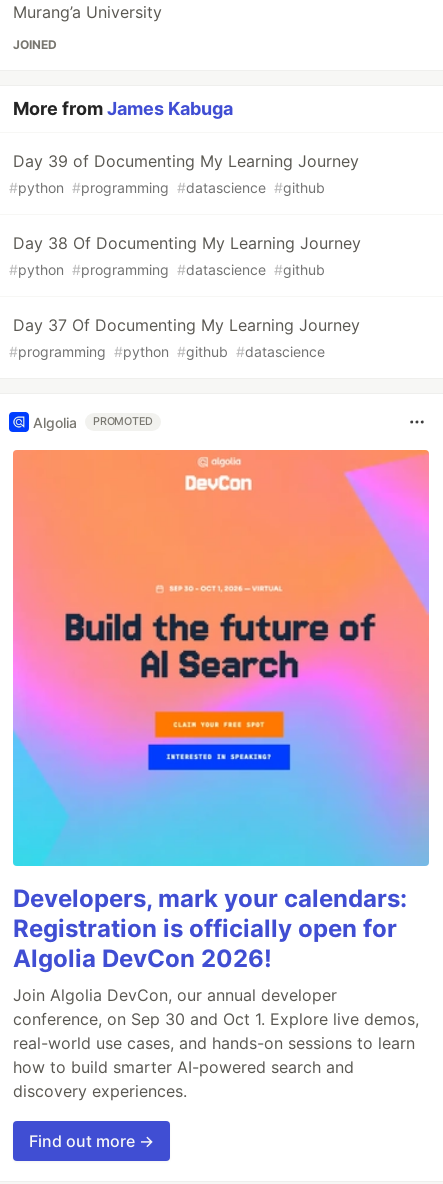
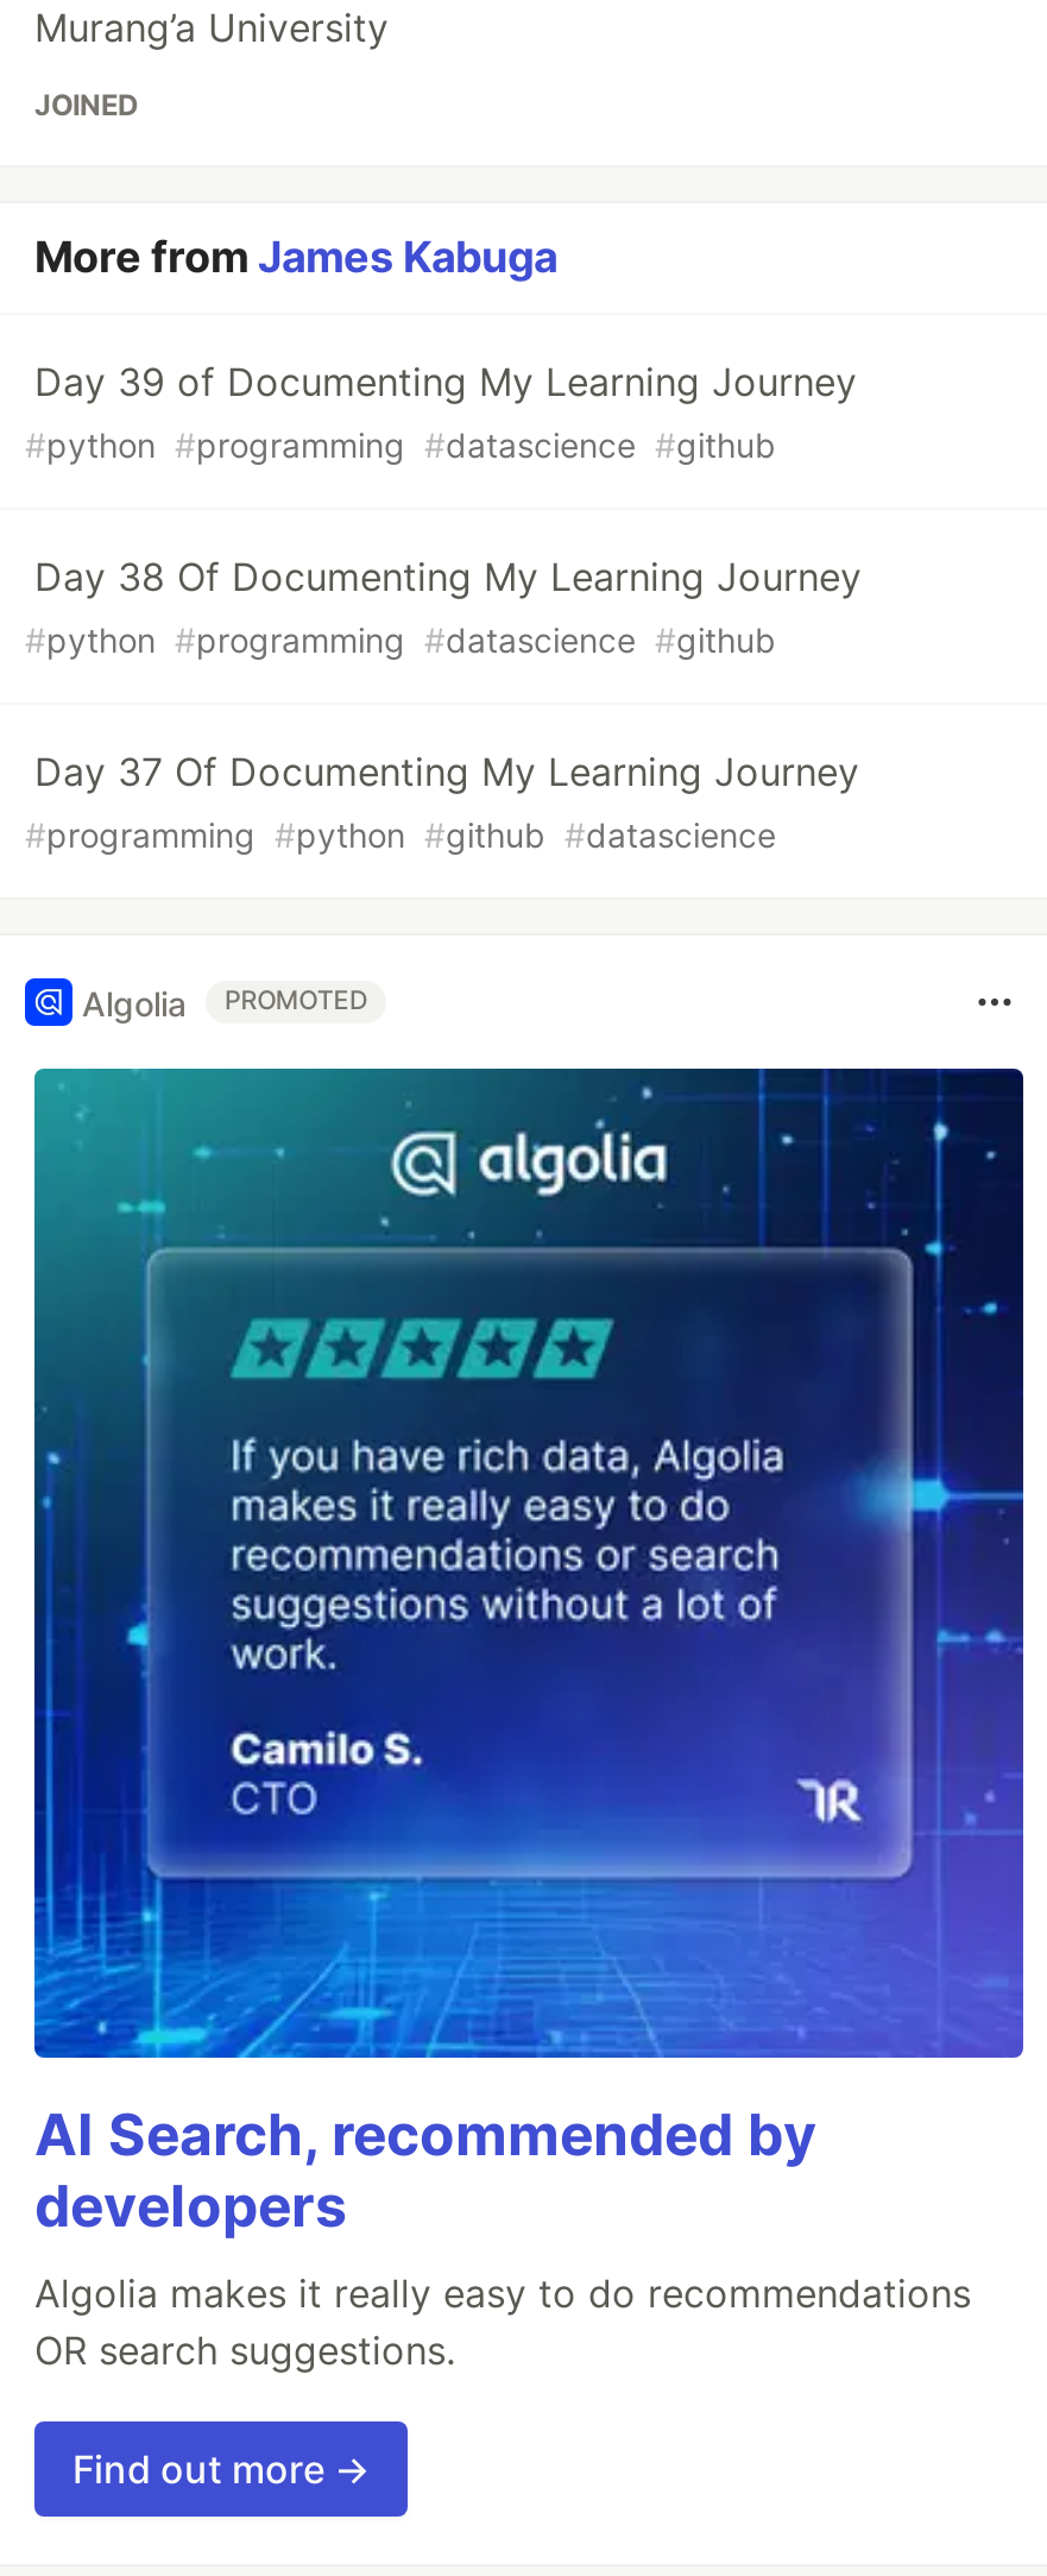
- [image]
- Developers, mark your calendars:
- Registration is officially open for
- Algolia DevCon 2026!
- Join Algolia DevCon, our annual developer
- conference, on Sep 30 and Oct 1. Explore live demos,
- real-world use cases, and hands-on sessions to learn
- how to build smarter AI-powered search and
- discovery experiences.
+ [image]
+ AI Search, recommended by
+ developers
+ Algolia makes it really easy to do recommendations
+ OR search suggestions.
